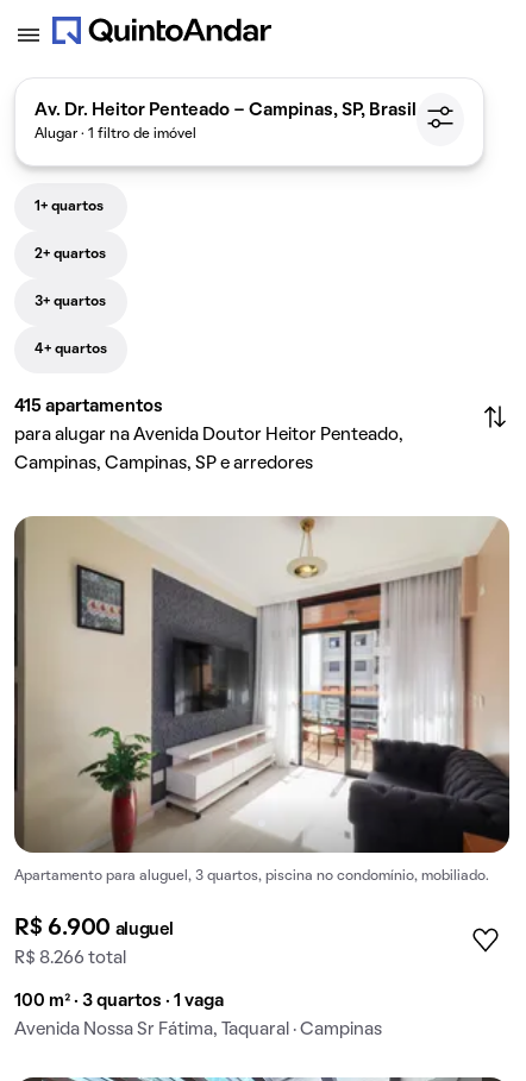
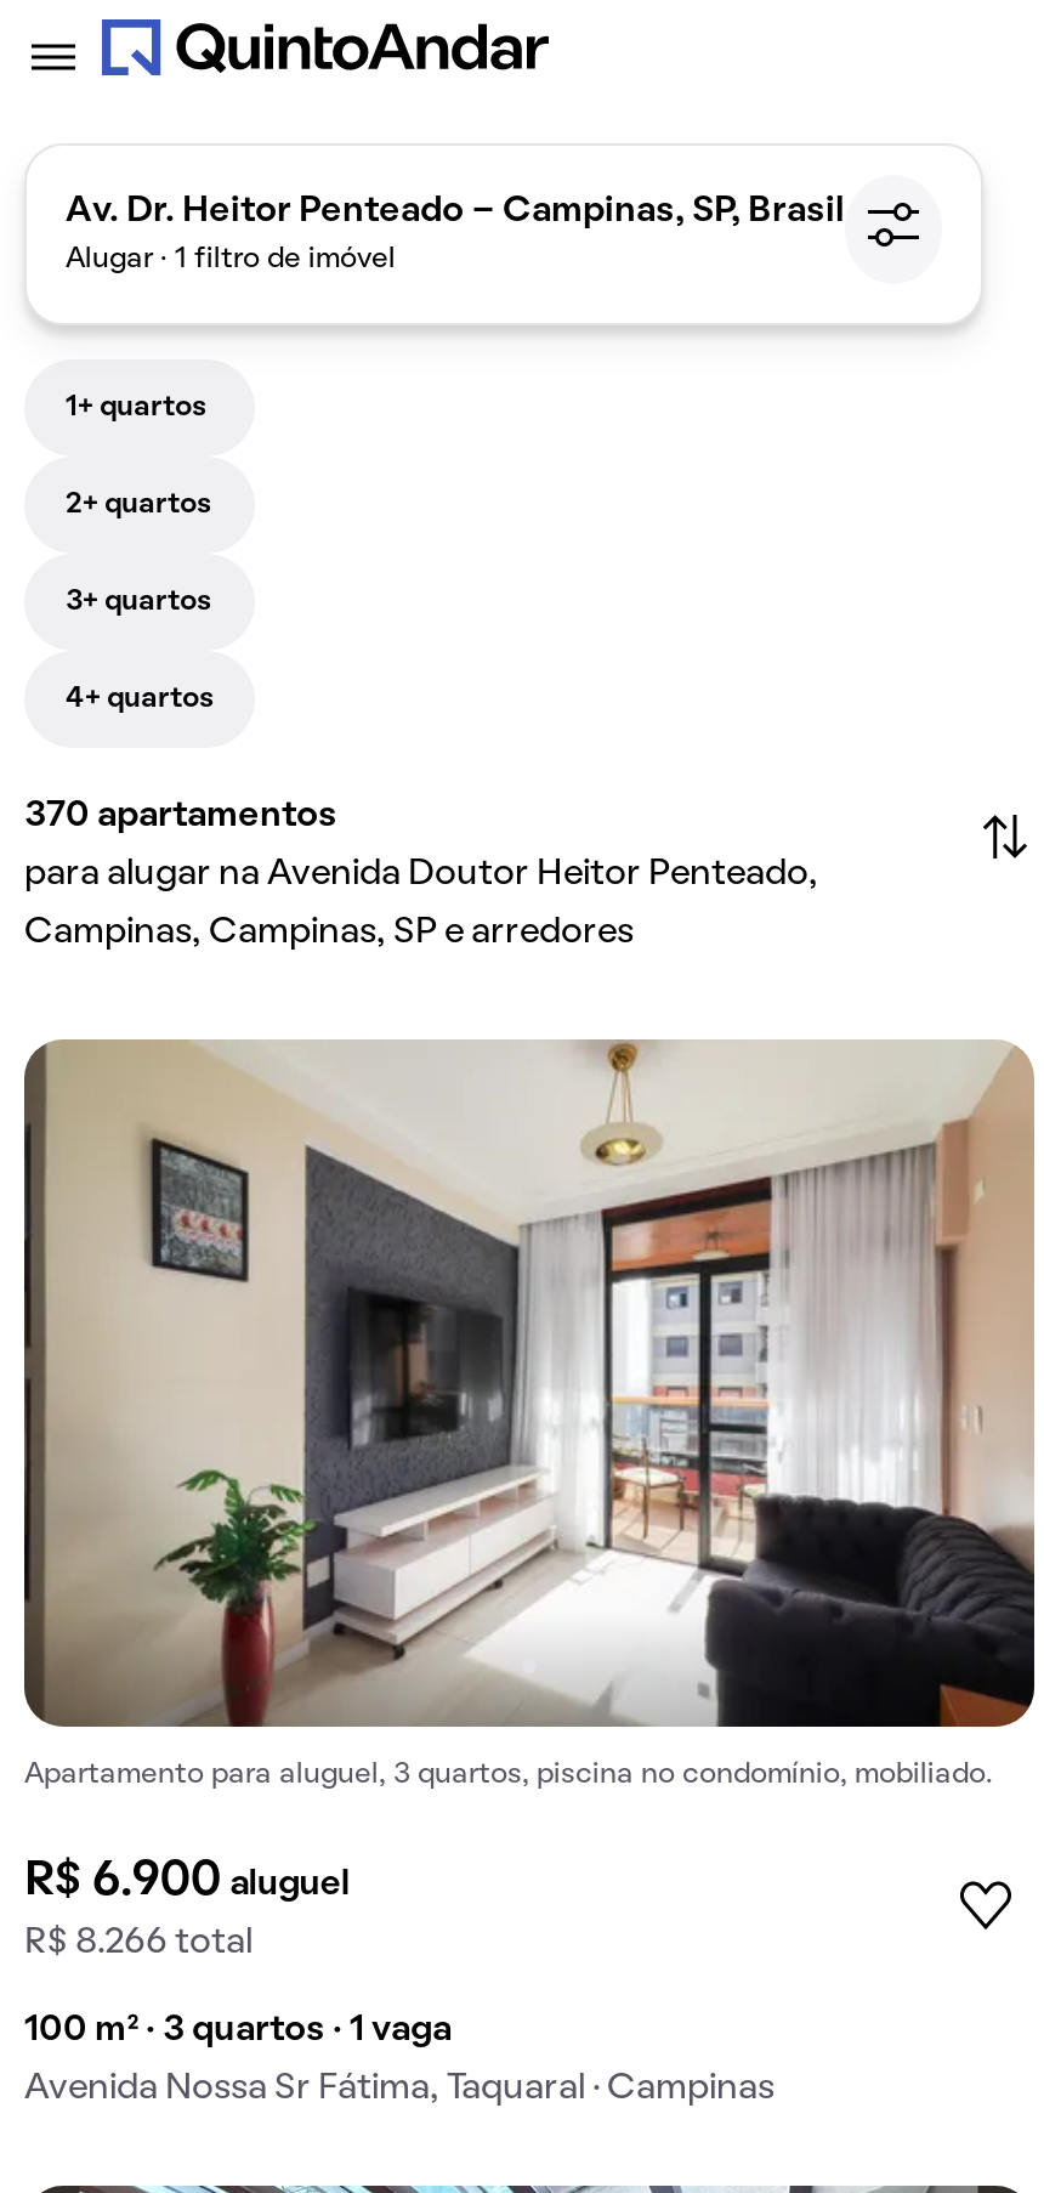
- 415 apartamentos
+ 370 apartamentos
